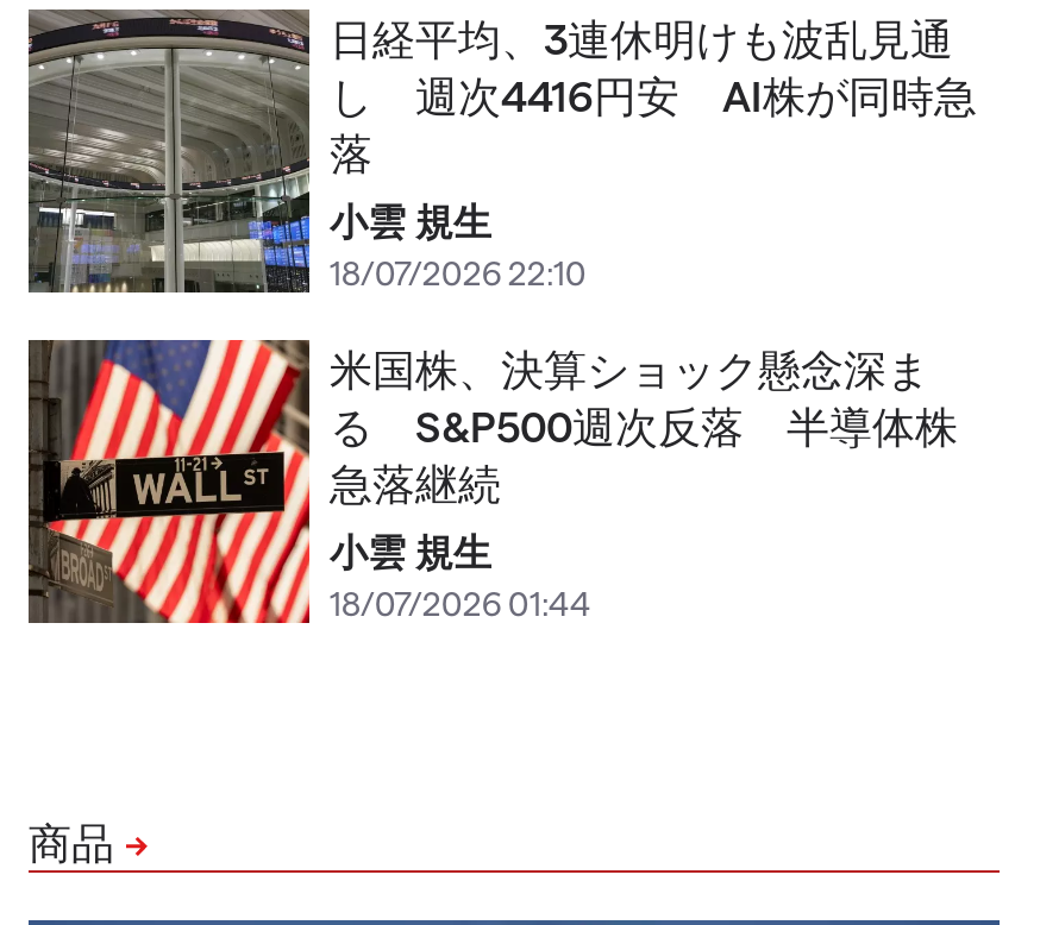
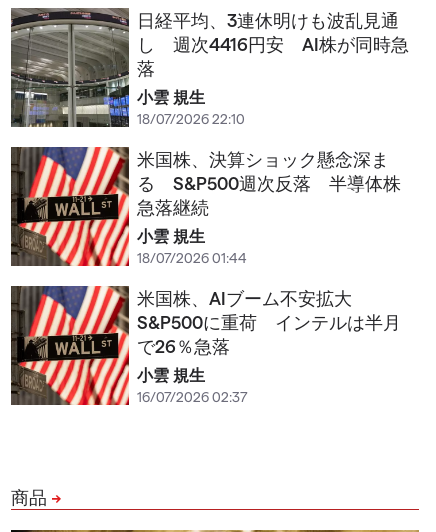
+ 米国株、AIブーム不安拡大
+ S&P500に重荷 インテルは半月
+ で26％急落
+ 小雲 規生
+ 16/07/2026 02:37
